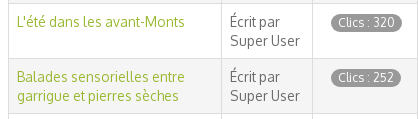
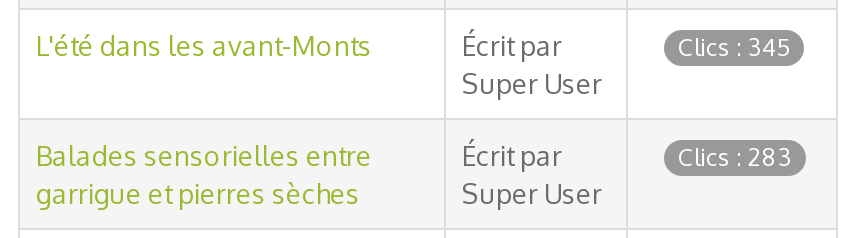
- Clics : 320
+ Clics : 345

- Clics : 252
+ Clics : 283
